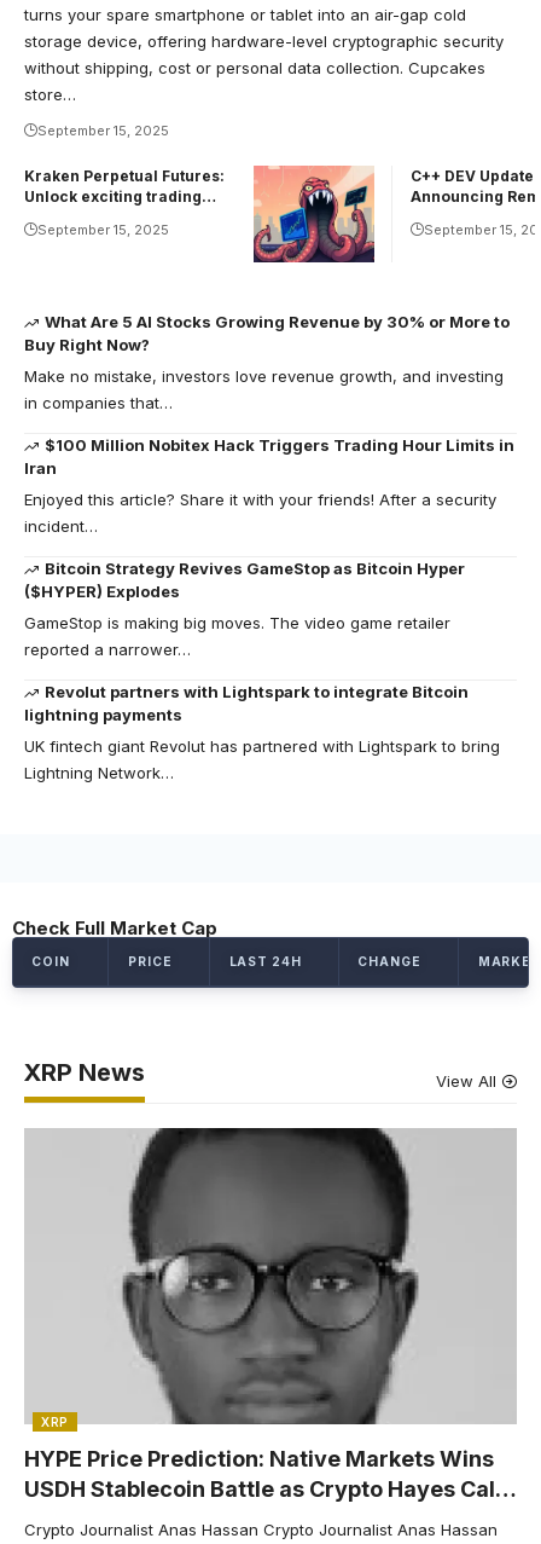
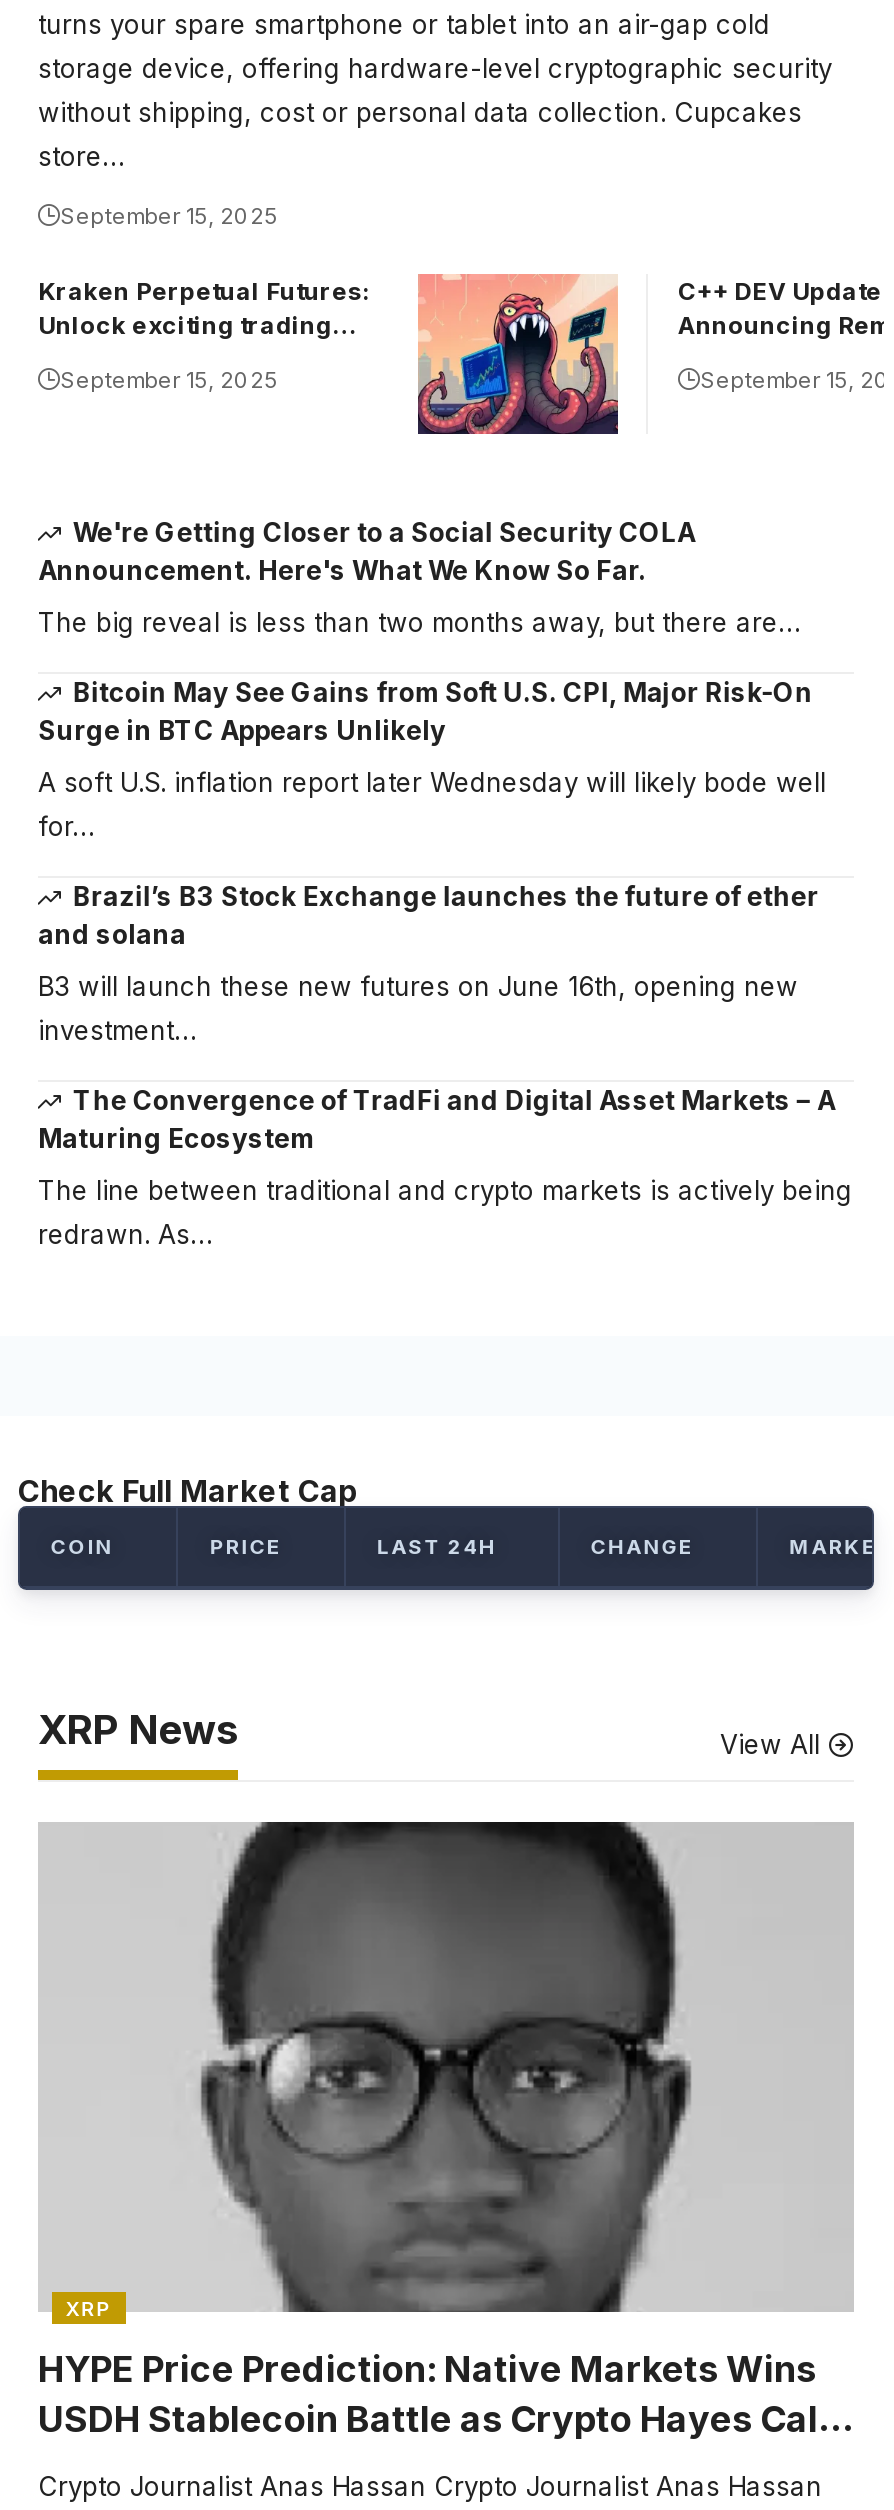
- What Are 5 AI Stocks Growing Revenue by 30% or More to
- Buy Right Now?
+ We're Getting Closer to a Social Security COLA
+ Announcement. Here's What We Know So Far.

- Make no mistake, investors love revenue growth, and investing
- in companies that…
+ The big reveal is less than two months away, but there are…

- $100 Million Nobitex Hack Triggers Trading Hour Limits in
- Iran
+ Bitcoin May See Gains from Soft U.S. CPI, Major Risk-On
+ Surge in BTC Appears Unlikely

- Enjoyed this article? Share it with your friends! After a security
- incident…
+ A soft U.S. inflation report later Wednesday will likely bode well
+ for…

- Bitcoin Strategy Revives GameStop as Bitcoin Hyper
- ($HYPER) Explodes
+ Brazil’s B3 Stock Exchange launches the future of ether
+ and solana

- GameStop is making big moves. The video game retailer
- reported a narrower…
+ B3 will launch these new futures on June 16th, opening new
+ investment…

- Revolut partners with Lightspark to integrate Bitcoin
- lightning payments
+ The Convergence of TradFi and Digital Asset Markets – A
+ Maturing Ecosystem

- UK fintech giant Revolut has partnered with Lightspark to bring
- Lightning Network…
+ The line between traditional and crypto markets is actively being
+ redrawn. As…
